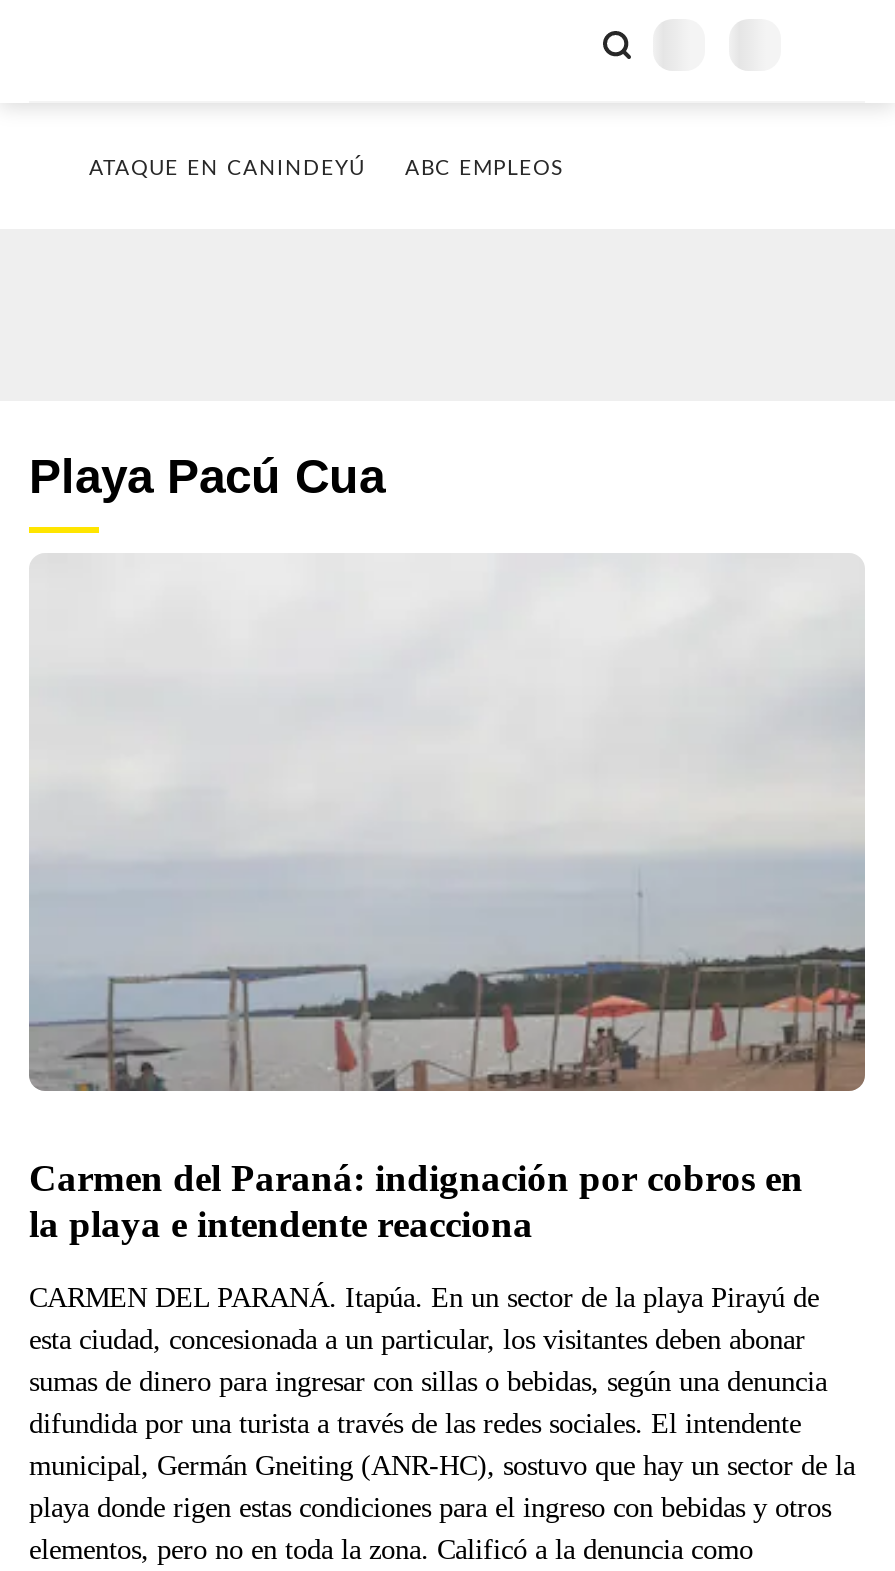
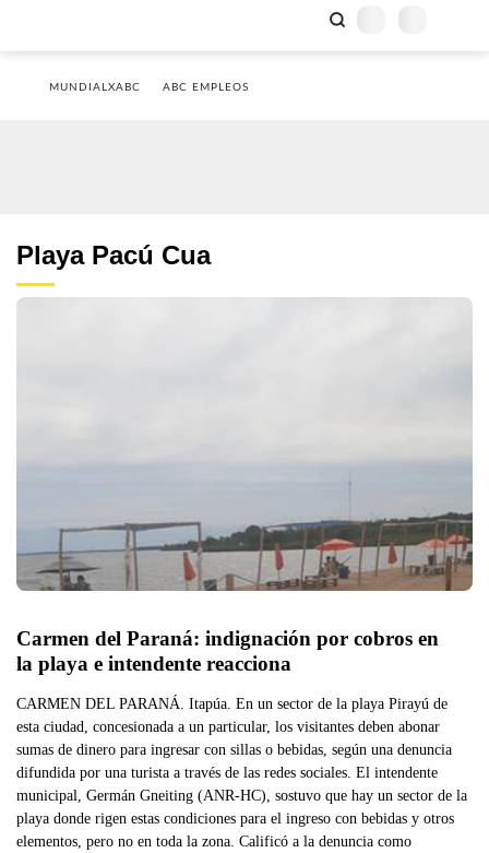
- ATAQUE EN CANINDEYÚ
+ MUNDIALXABC
